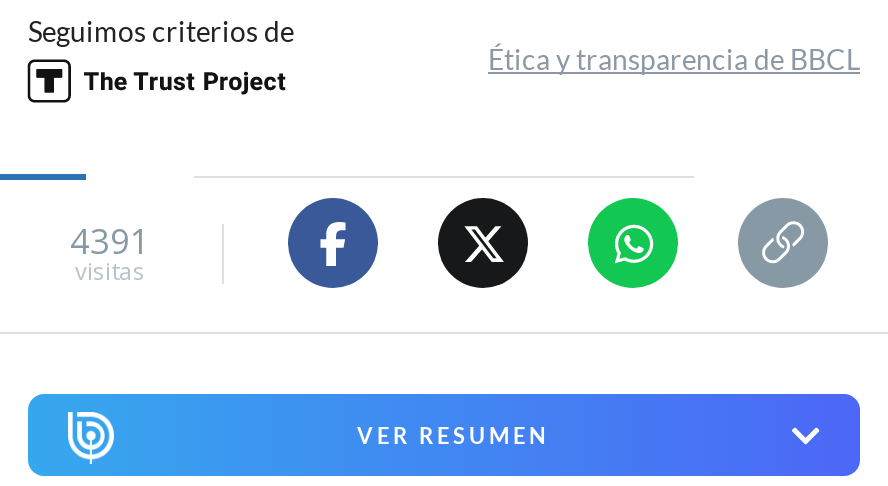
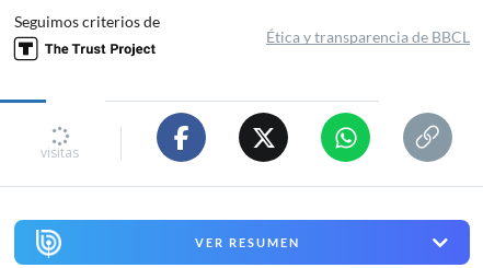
- 4391
